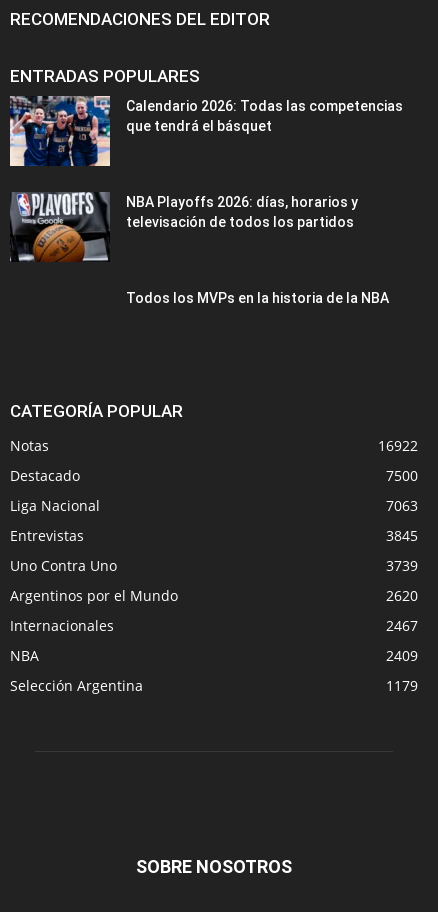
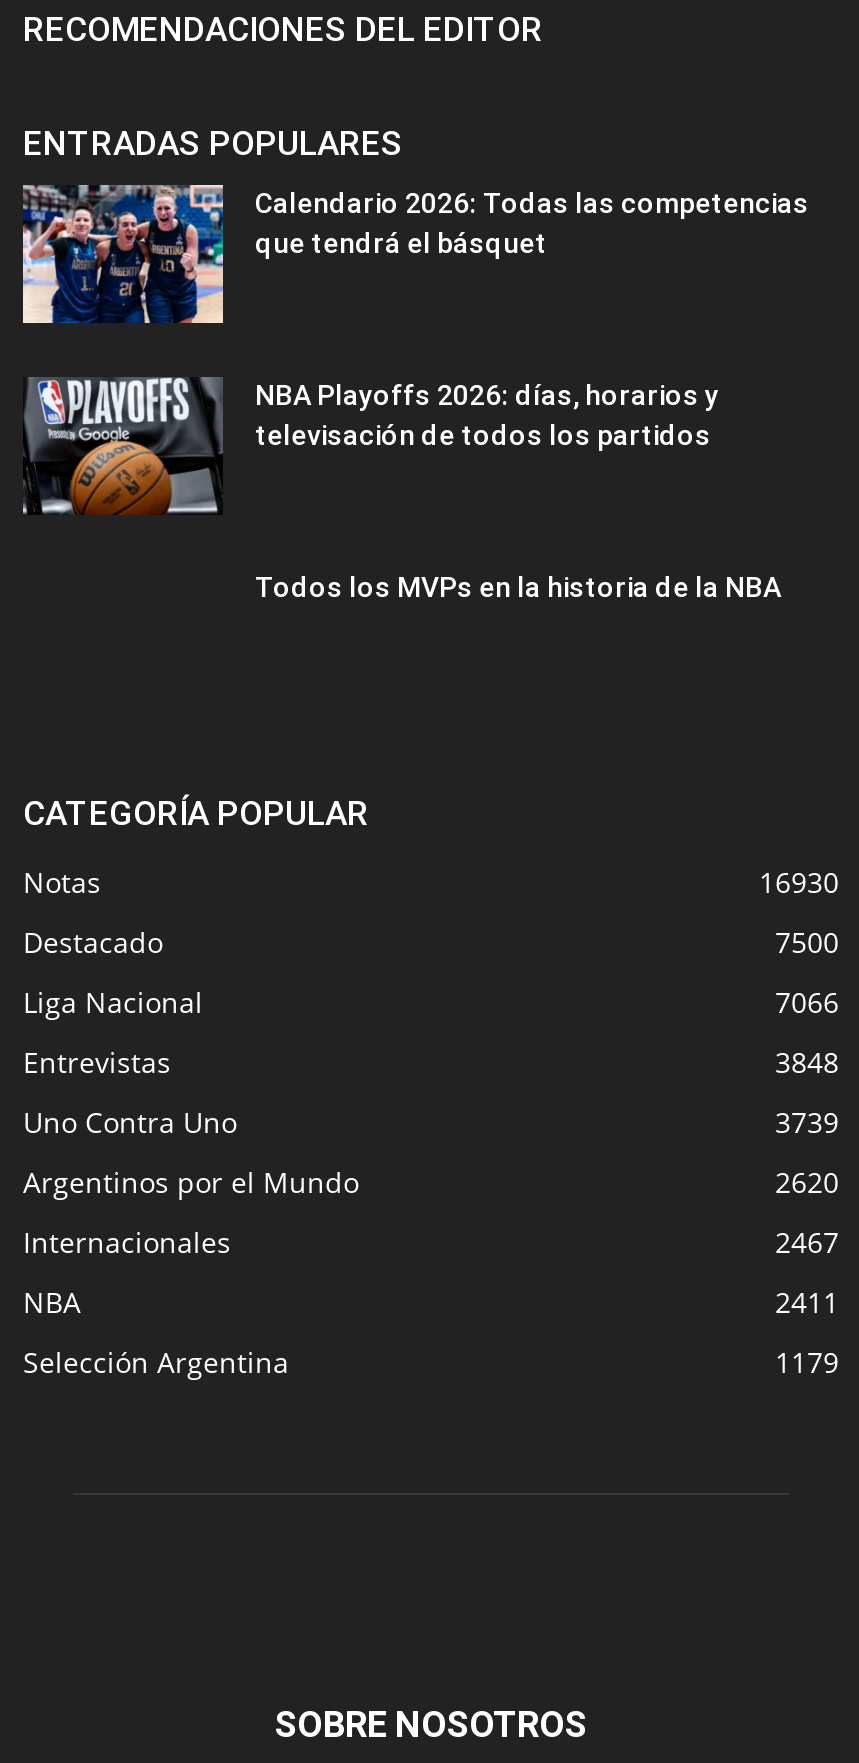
- 16922
+ 16930

- 7063
+ 7066

- 3845
+ 3848

- 2409
+ 2411
